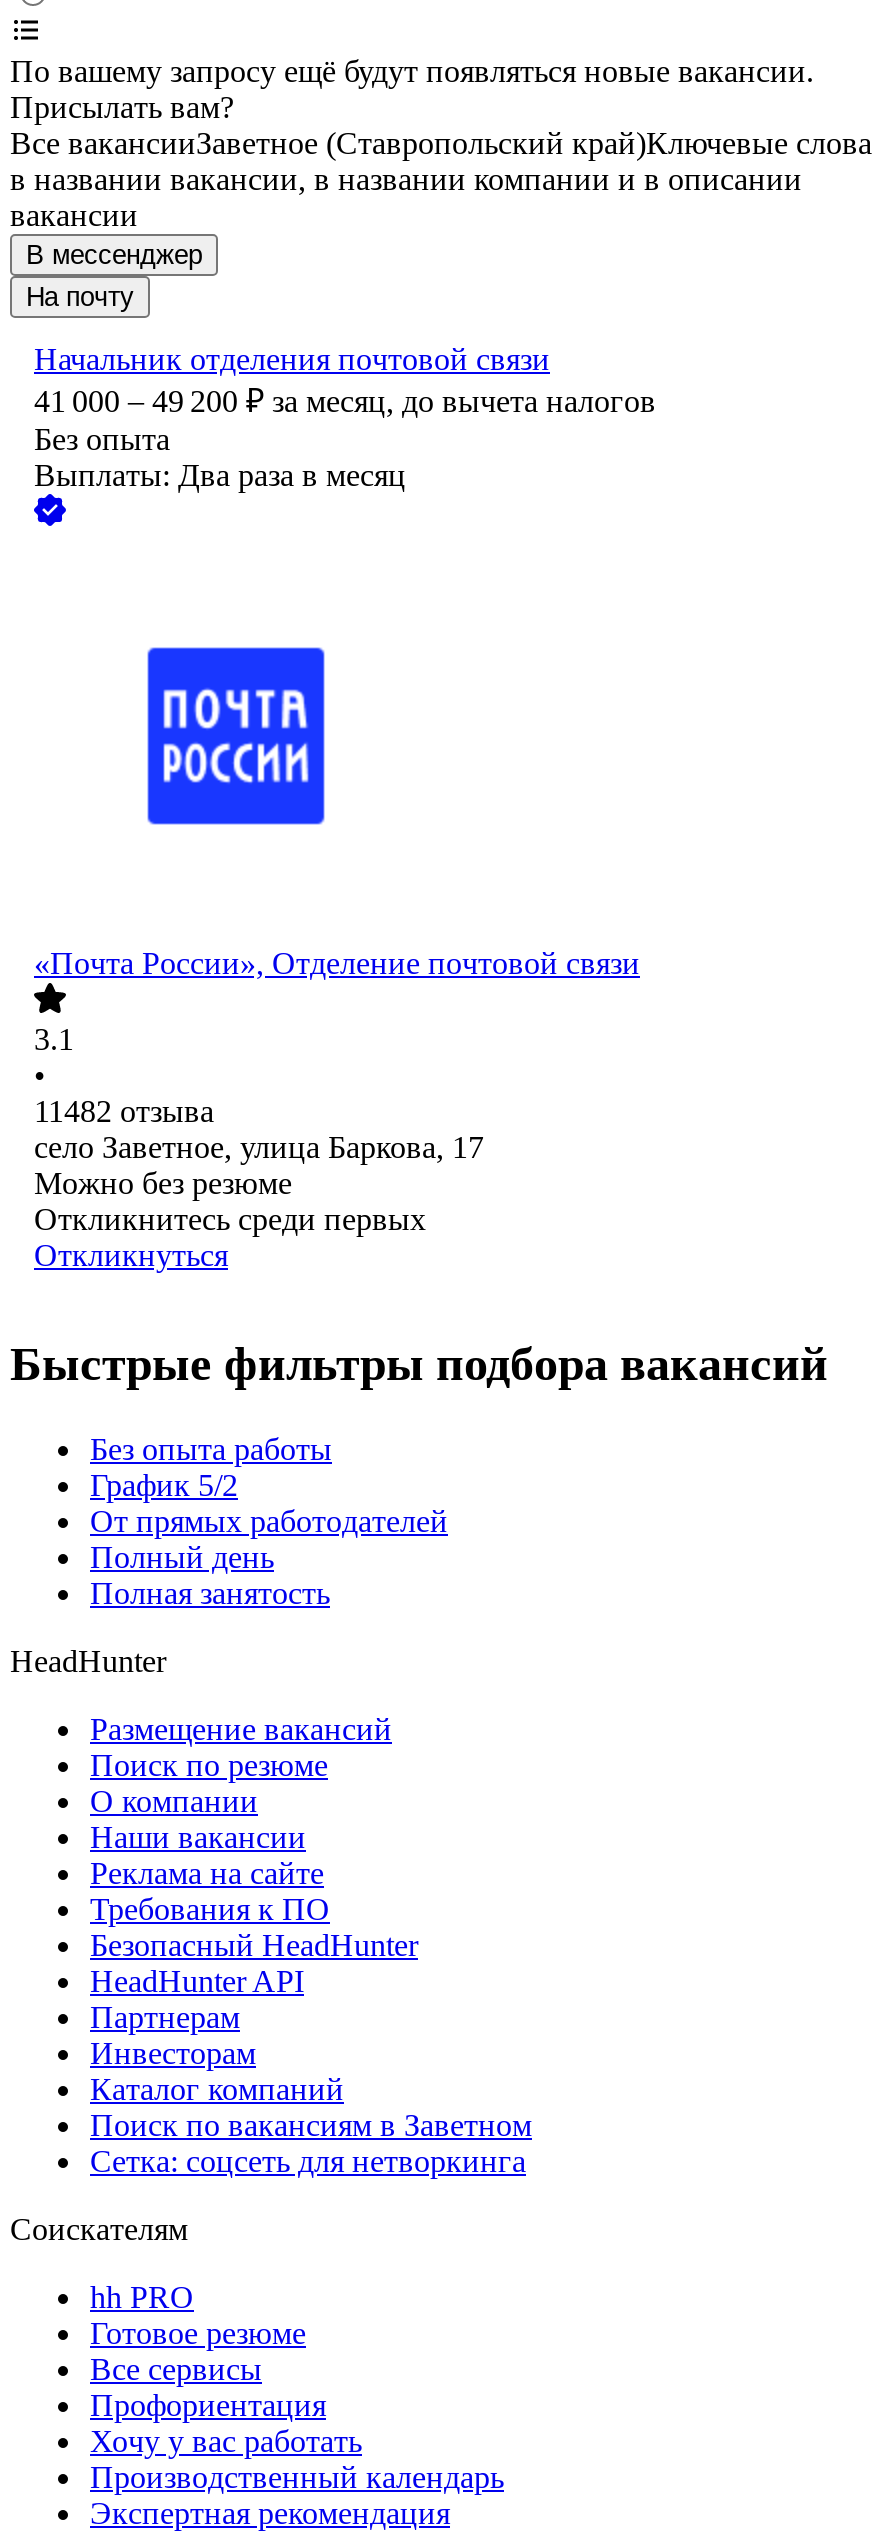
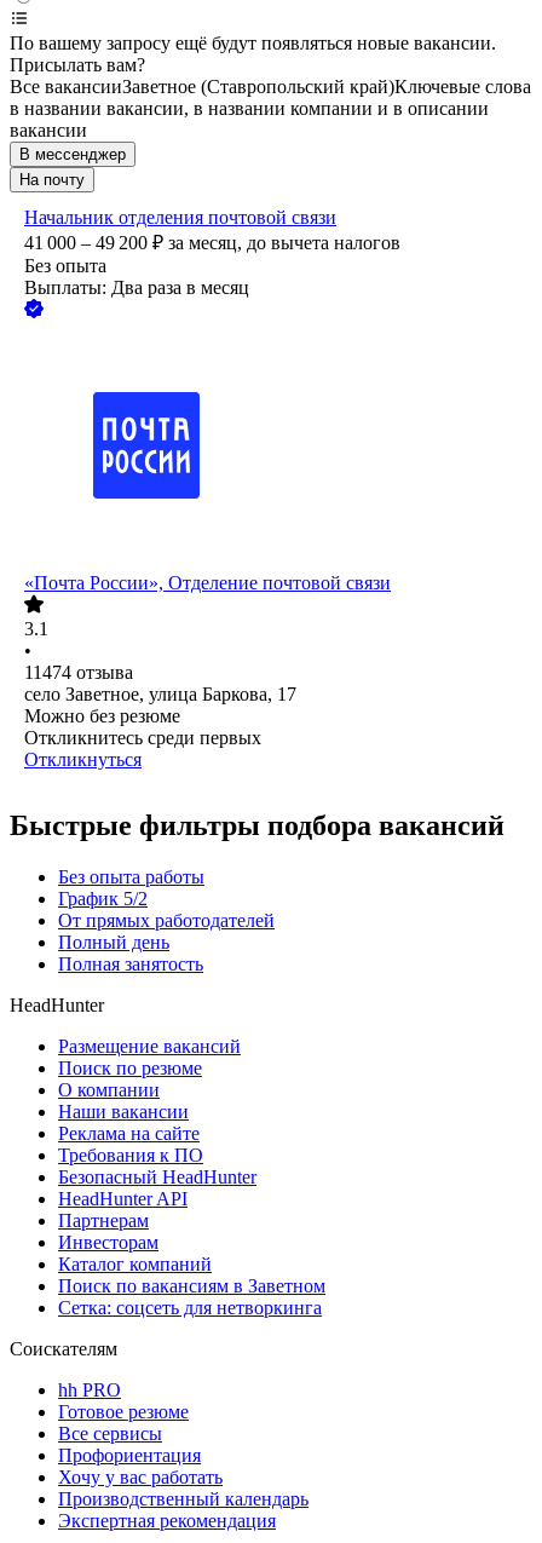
- 11482 отзыва
+ 11474 отзыва
